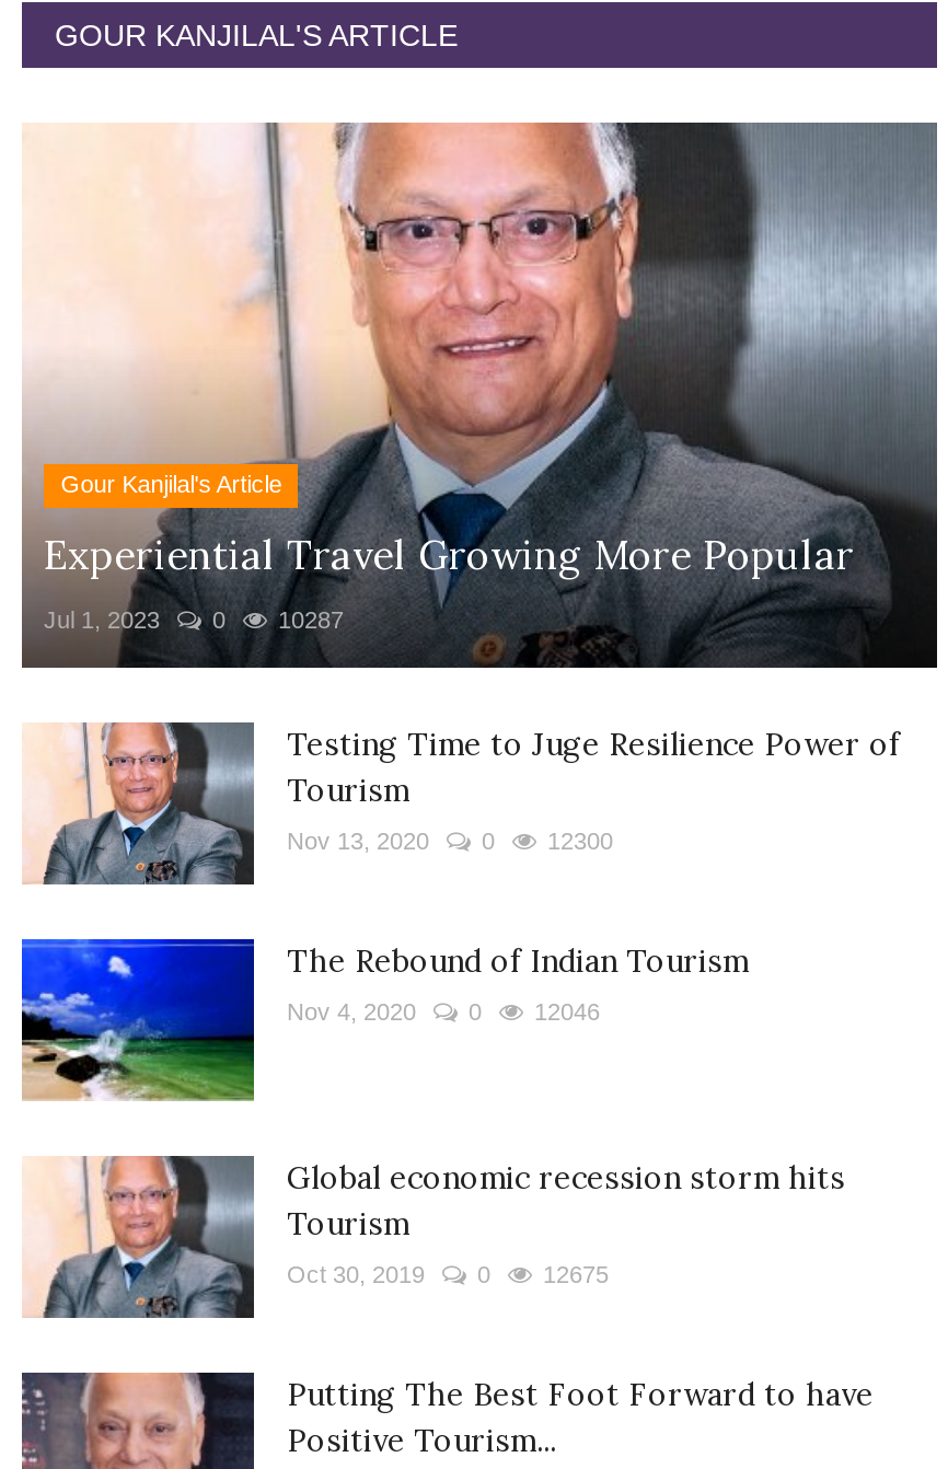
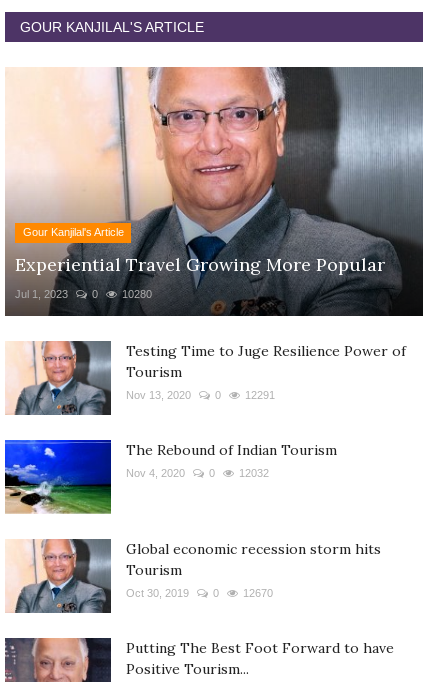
- 10287
+ 10280

- Nov 13, 2020 0 12300
+ Nov 13, 2020 0 12291

- Nov 4, 2020 0 12046
+ Nov 4, 2020 0 12032

- Oct 30, 2019 0 12675
+ Oct 30, 2019 0 12670
